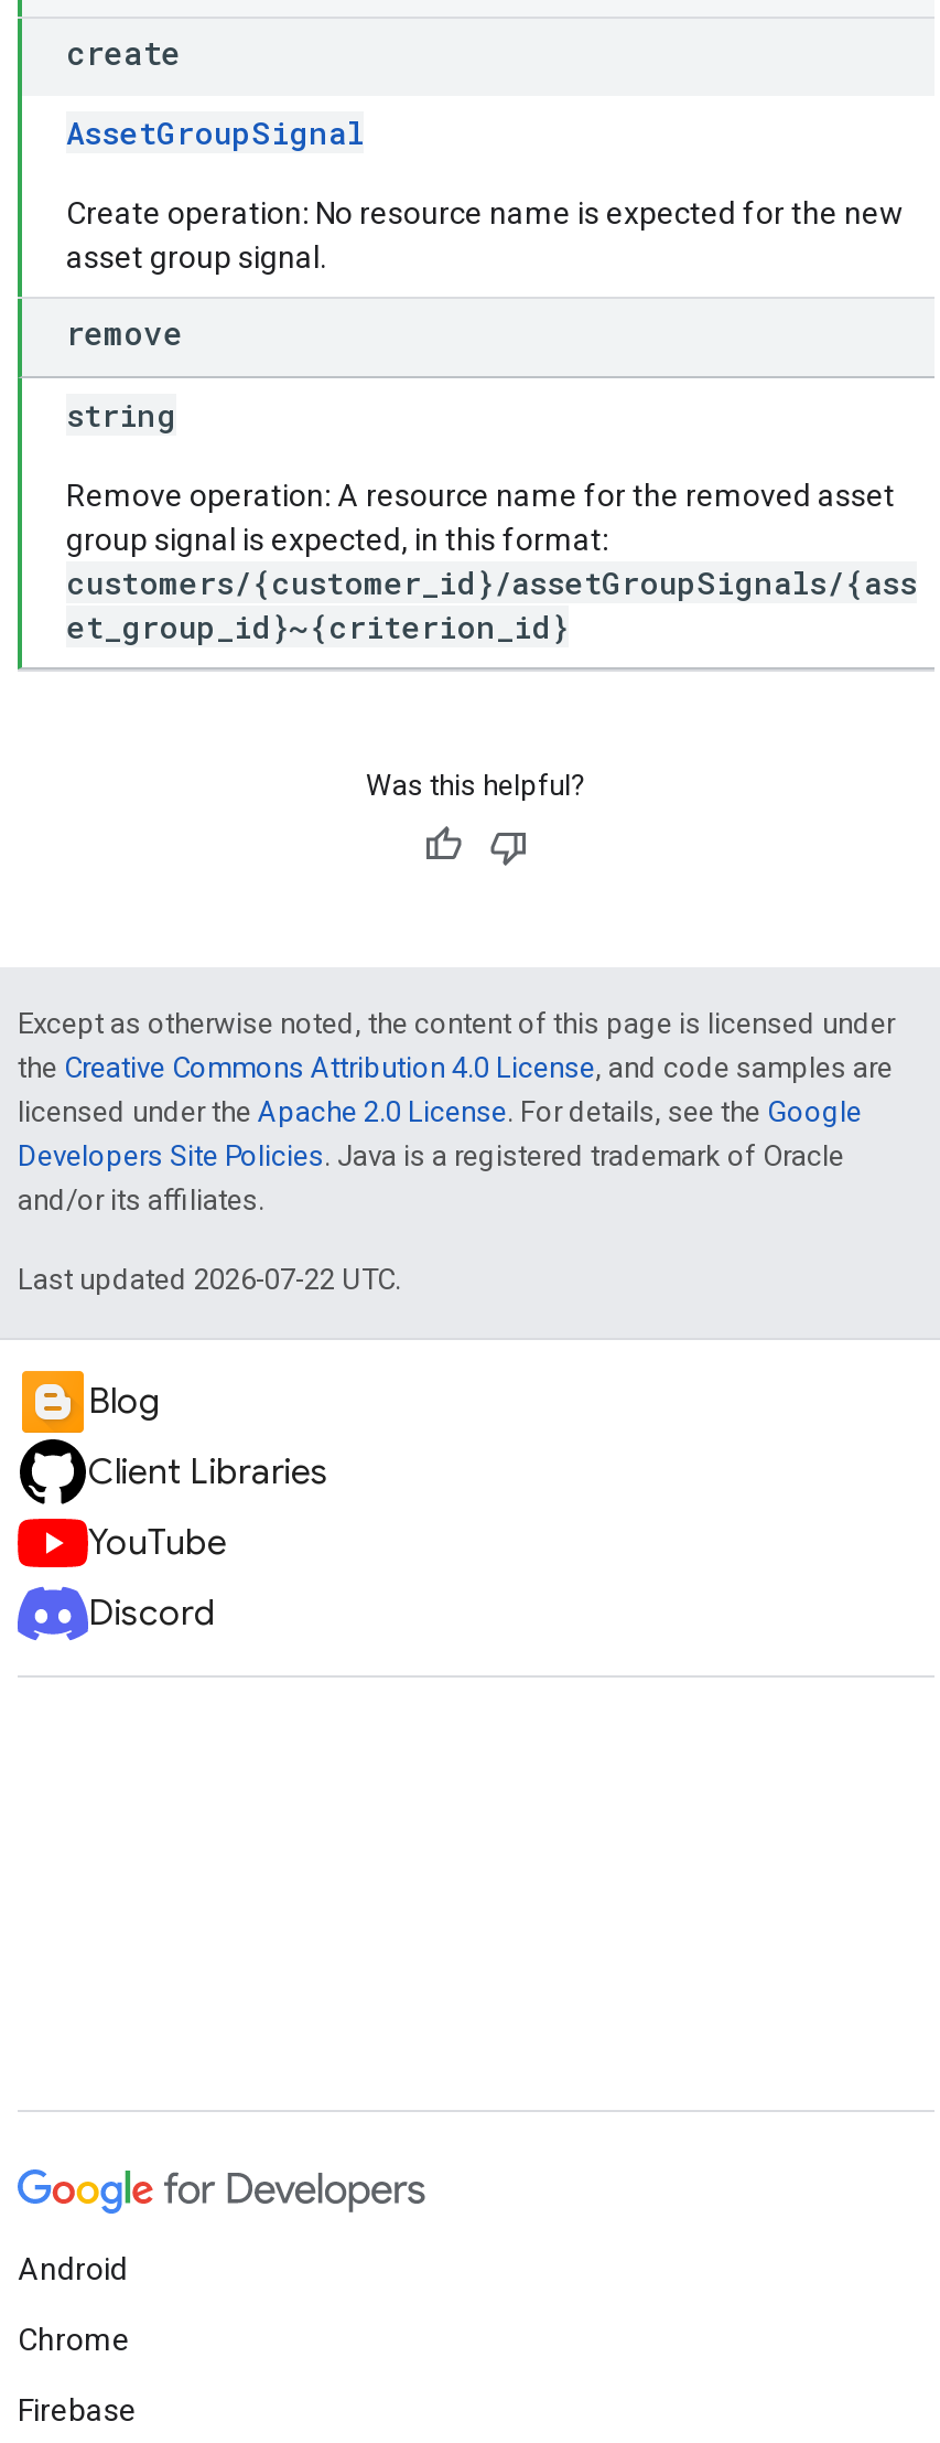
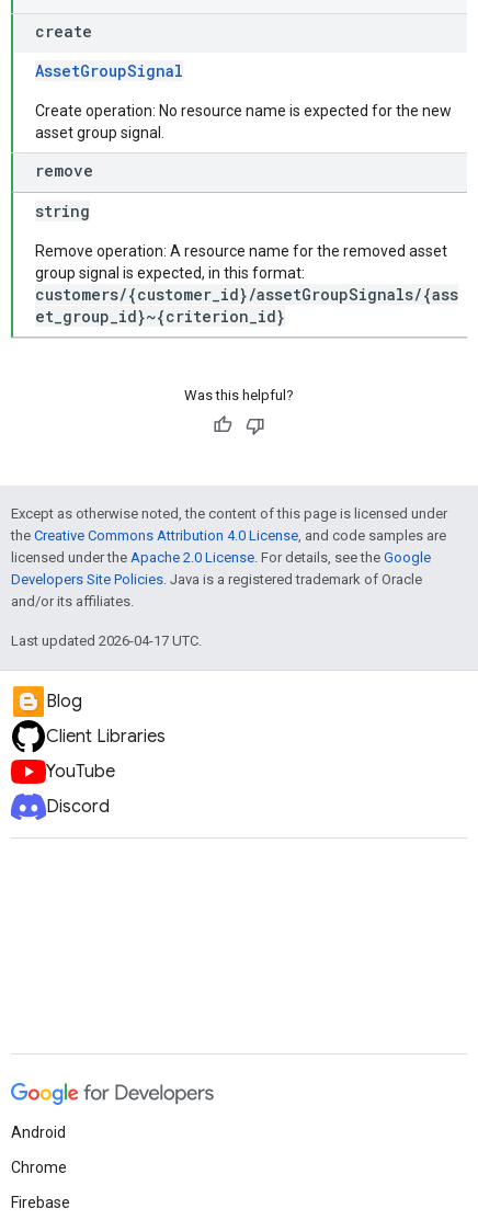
- Last updated 2026-07-22 UTC.
+ Last updated 2026-04-17 UTC.
